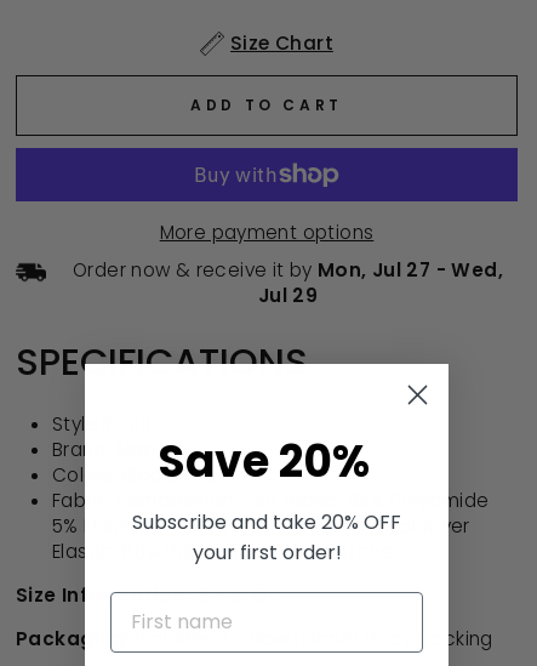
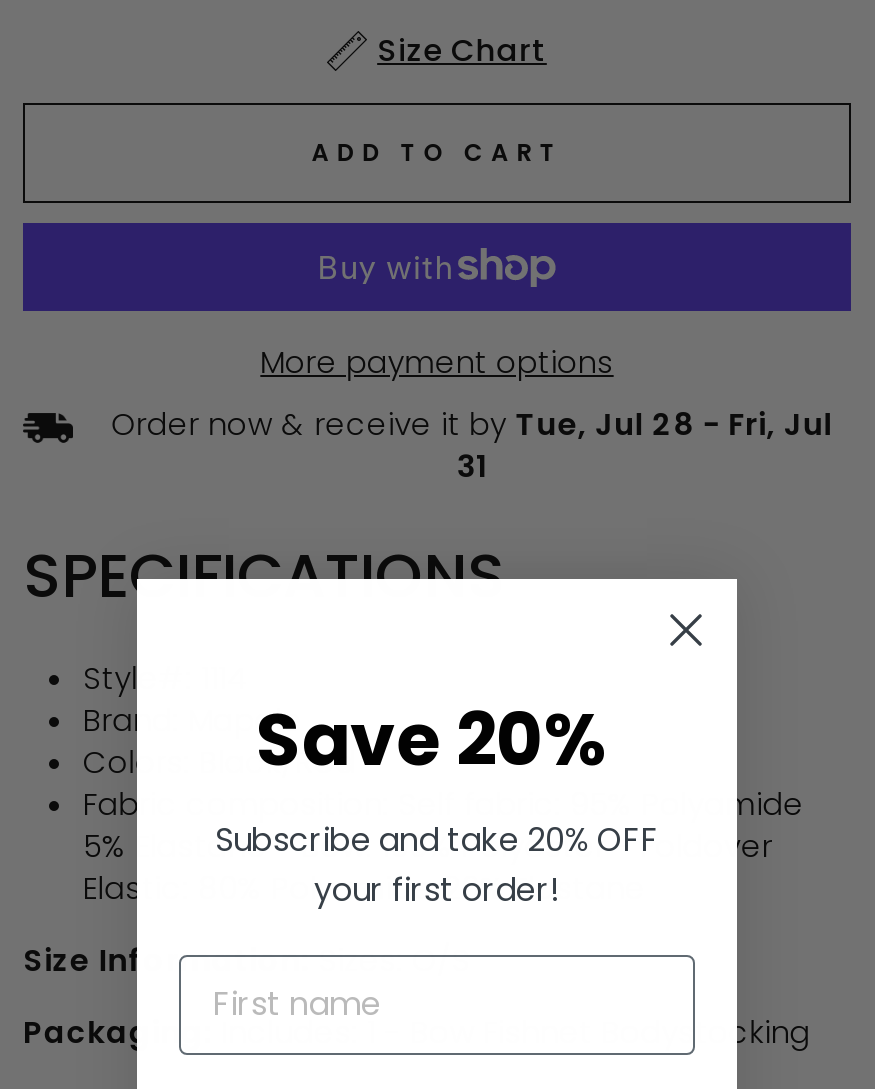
- Order now & receive it by Mon, Jul 27 - Wed,
- Jul 29
+ Order now & receive it by Tue, Jul 28 - Fri, Jul
+ 31
